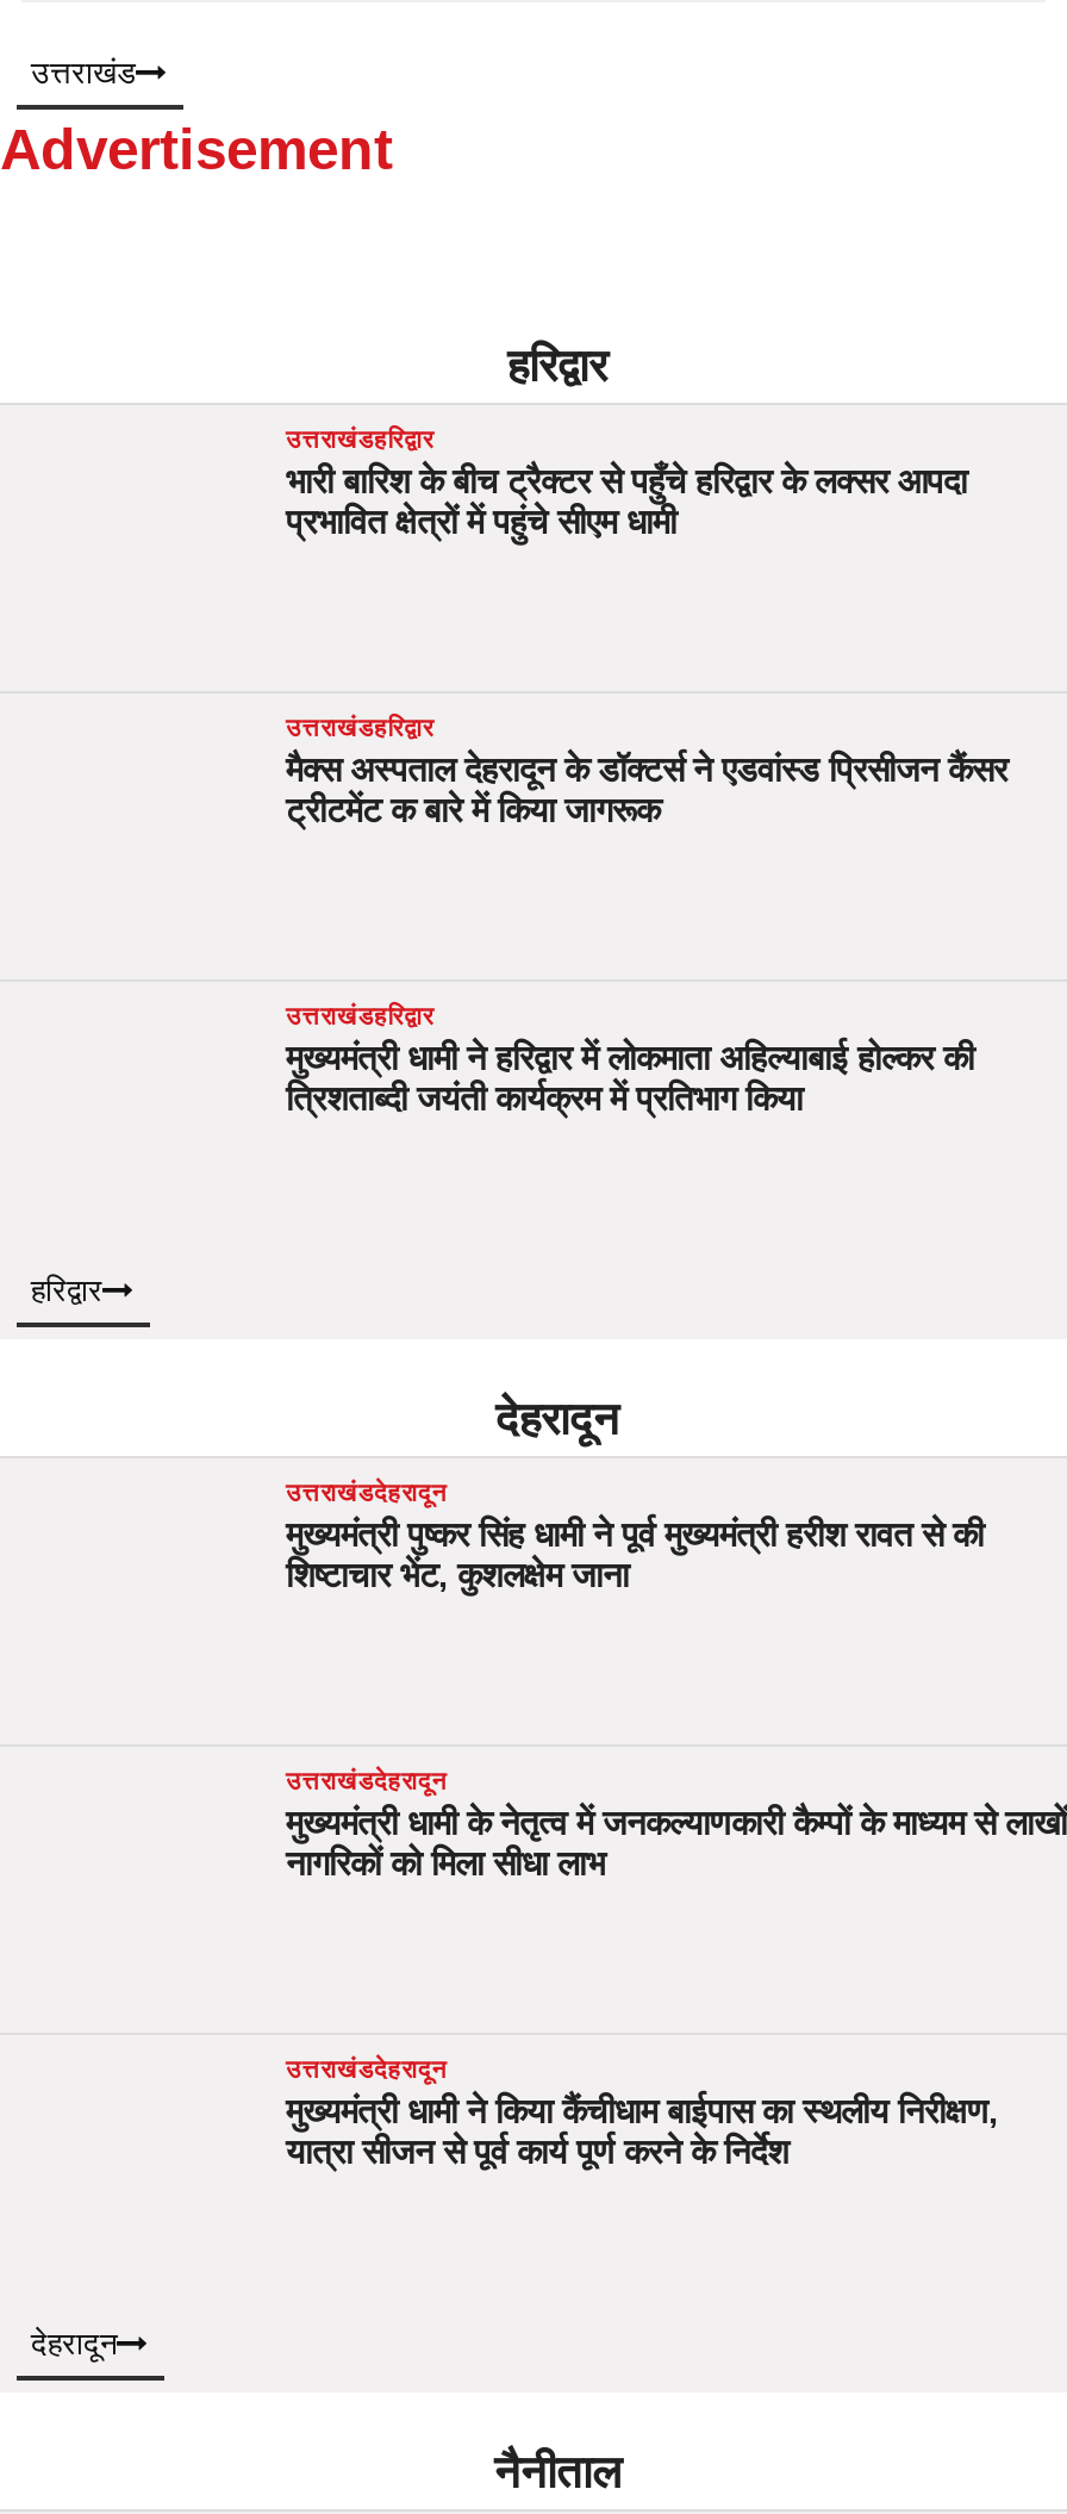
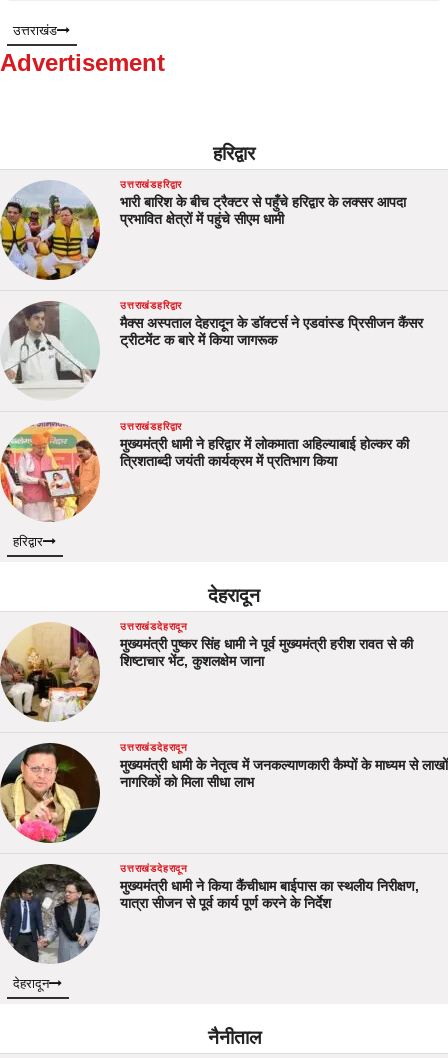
+ [image]

+ [image]

+ [image]

+ [image]

+ [image]

+ [image]
